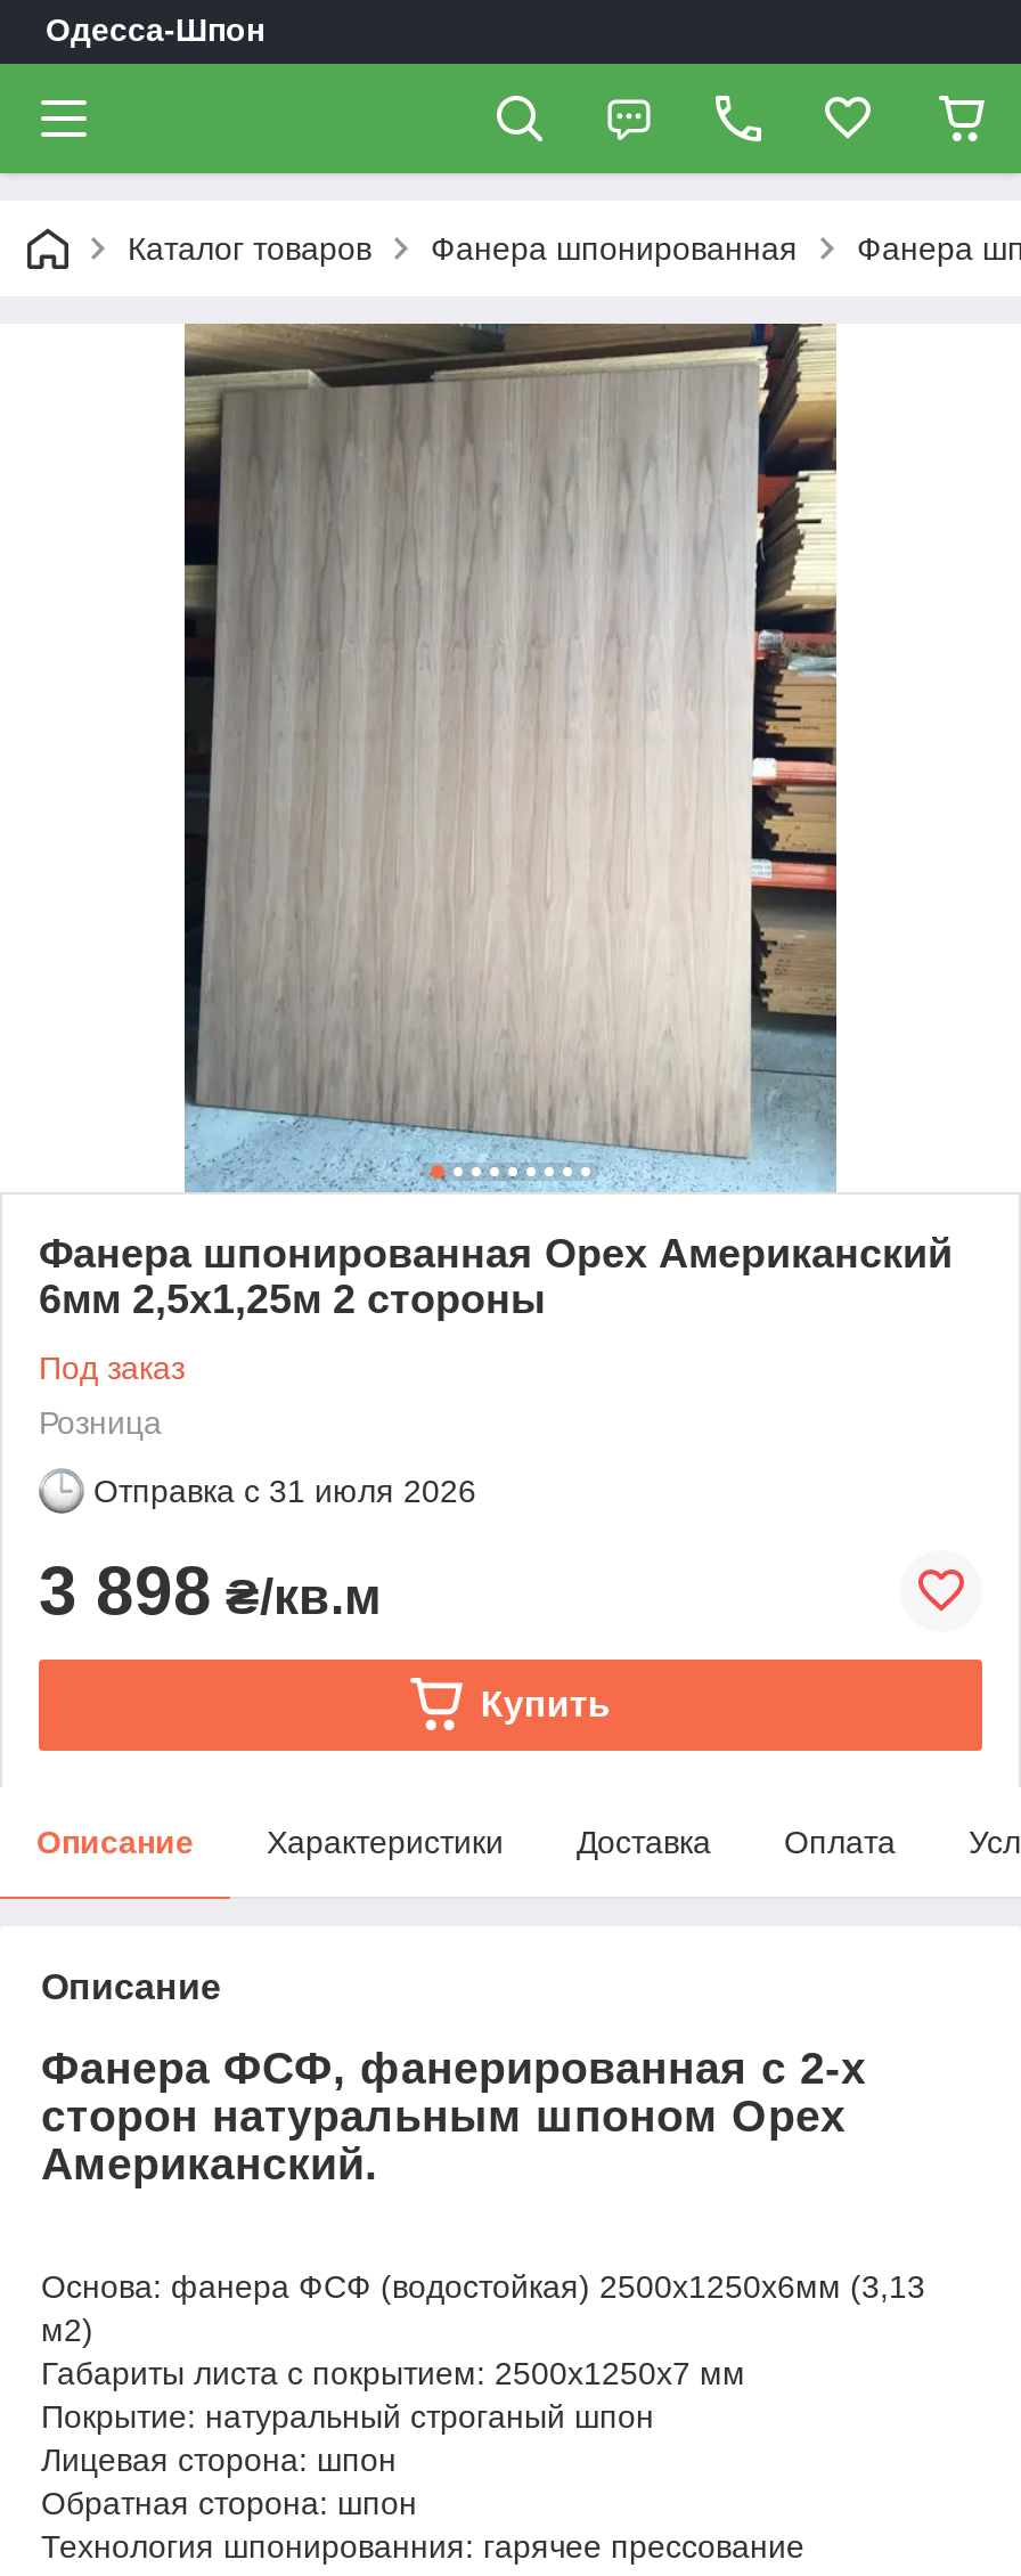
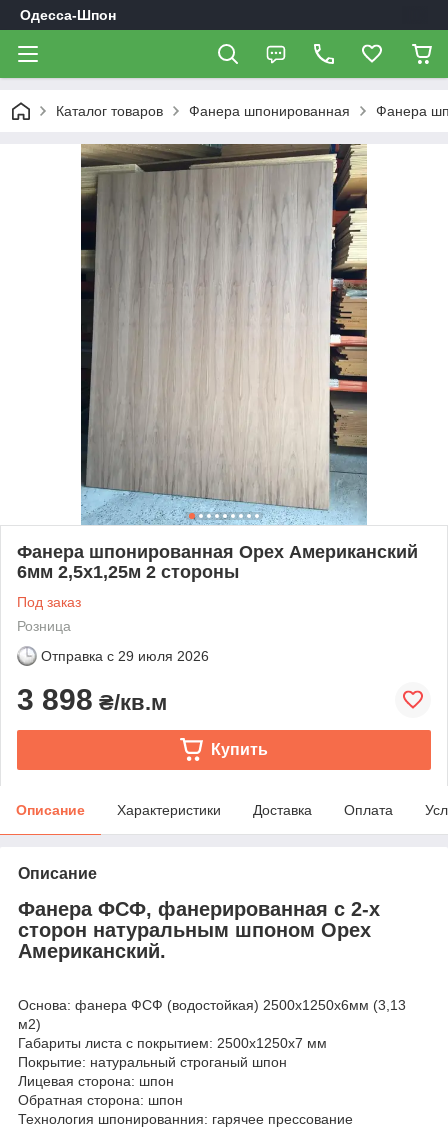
- Отправка с 31 июля 2026
+ Отправка с 29 июля 2026
